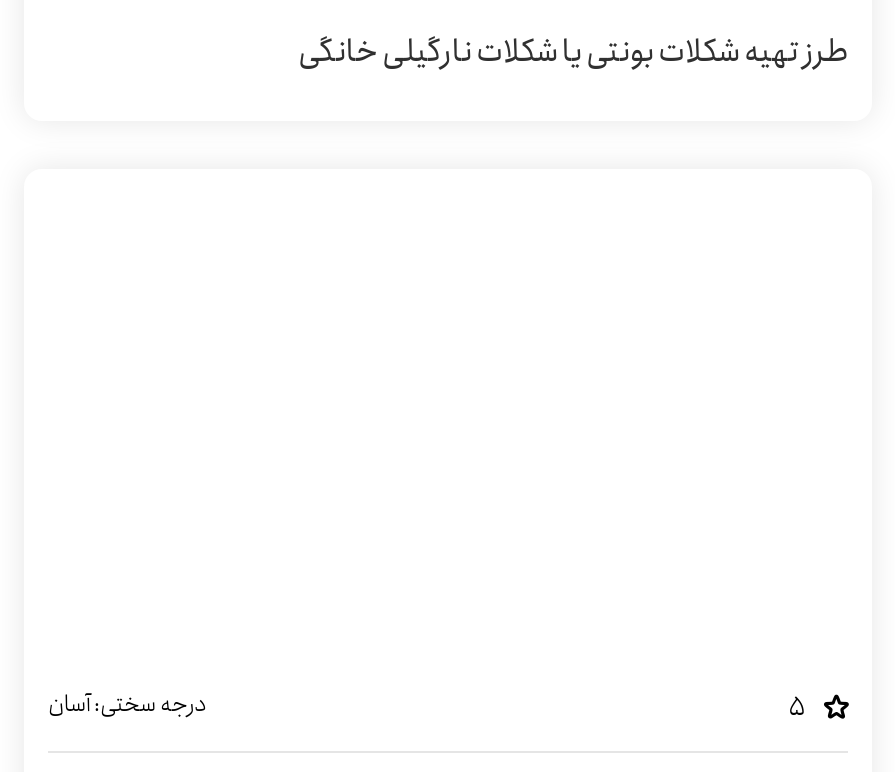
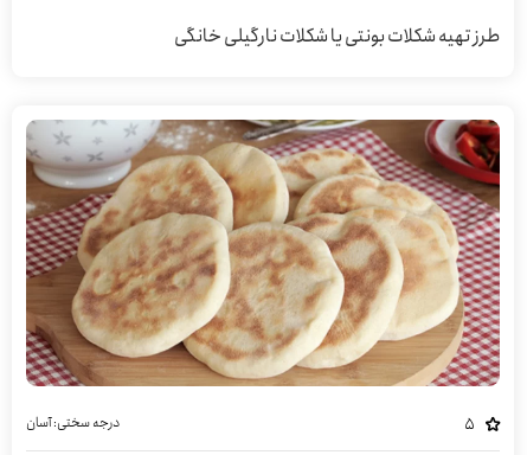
+ [image]
